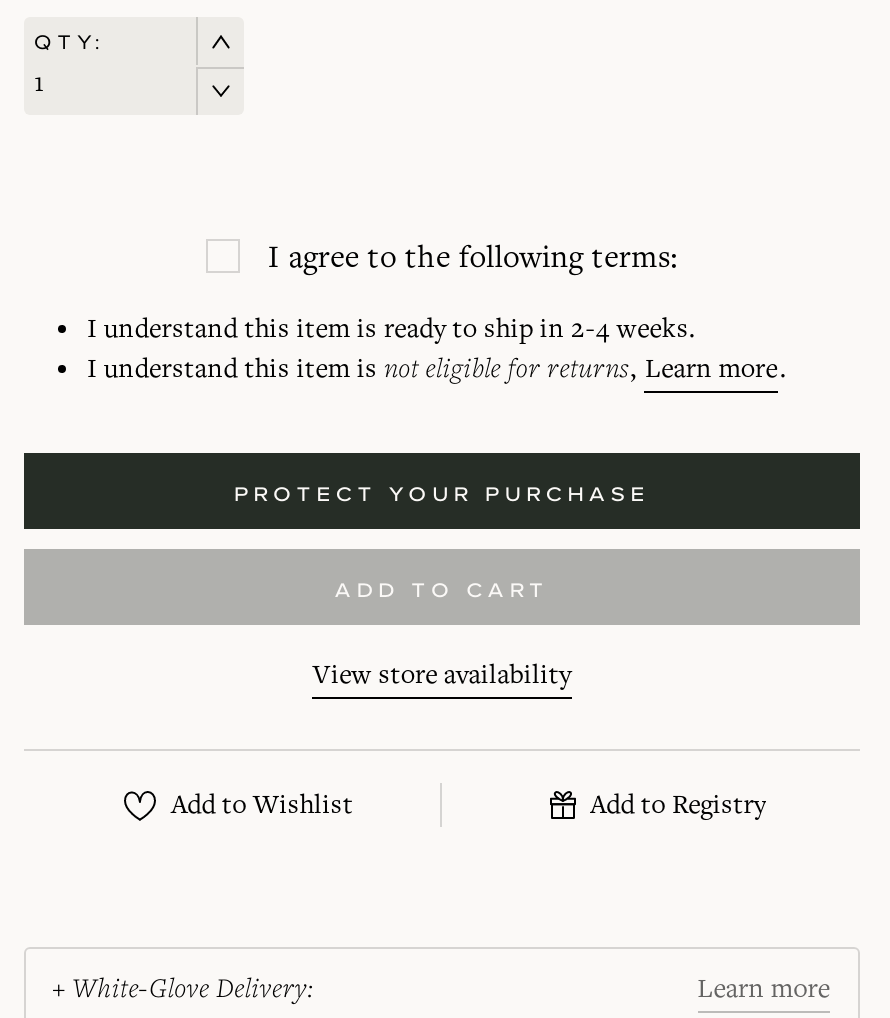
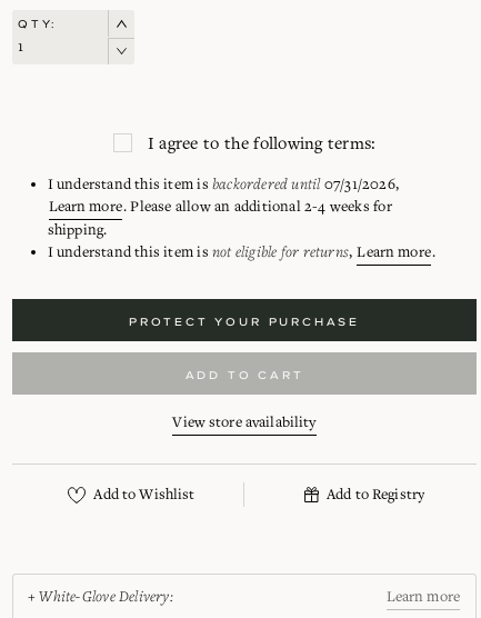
- I understand this item is ready to ship in 2-4 weeks.
+ I understand this item is backordered until 07/31/2026,
+ Learn more. Please allow an additional 2-4 weeks for
+ shipping.
